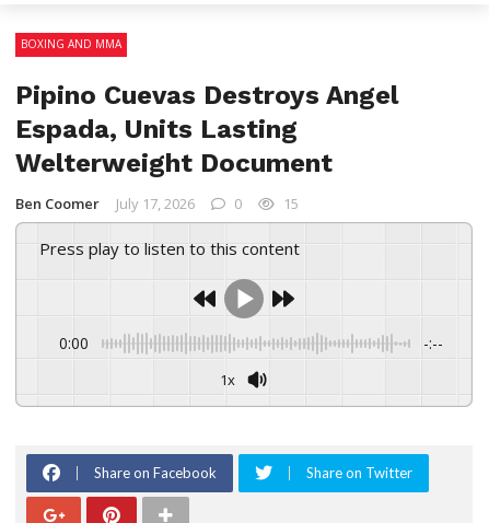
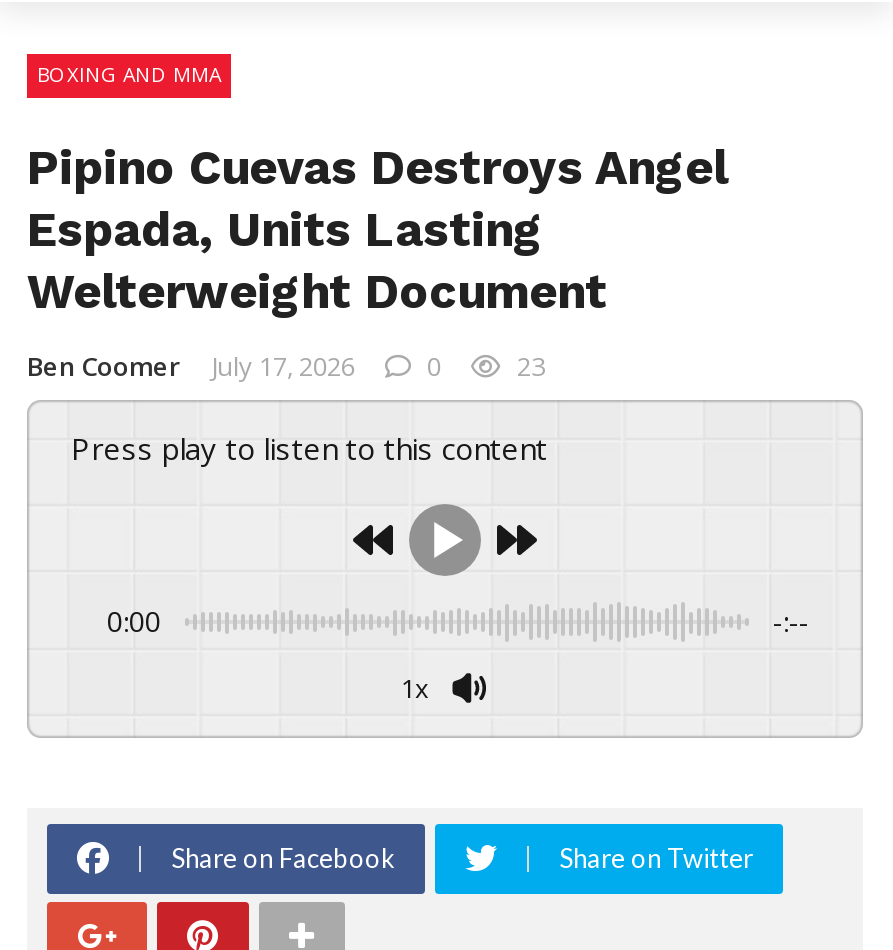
- 15
+ 23
